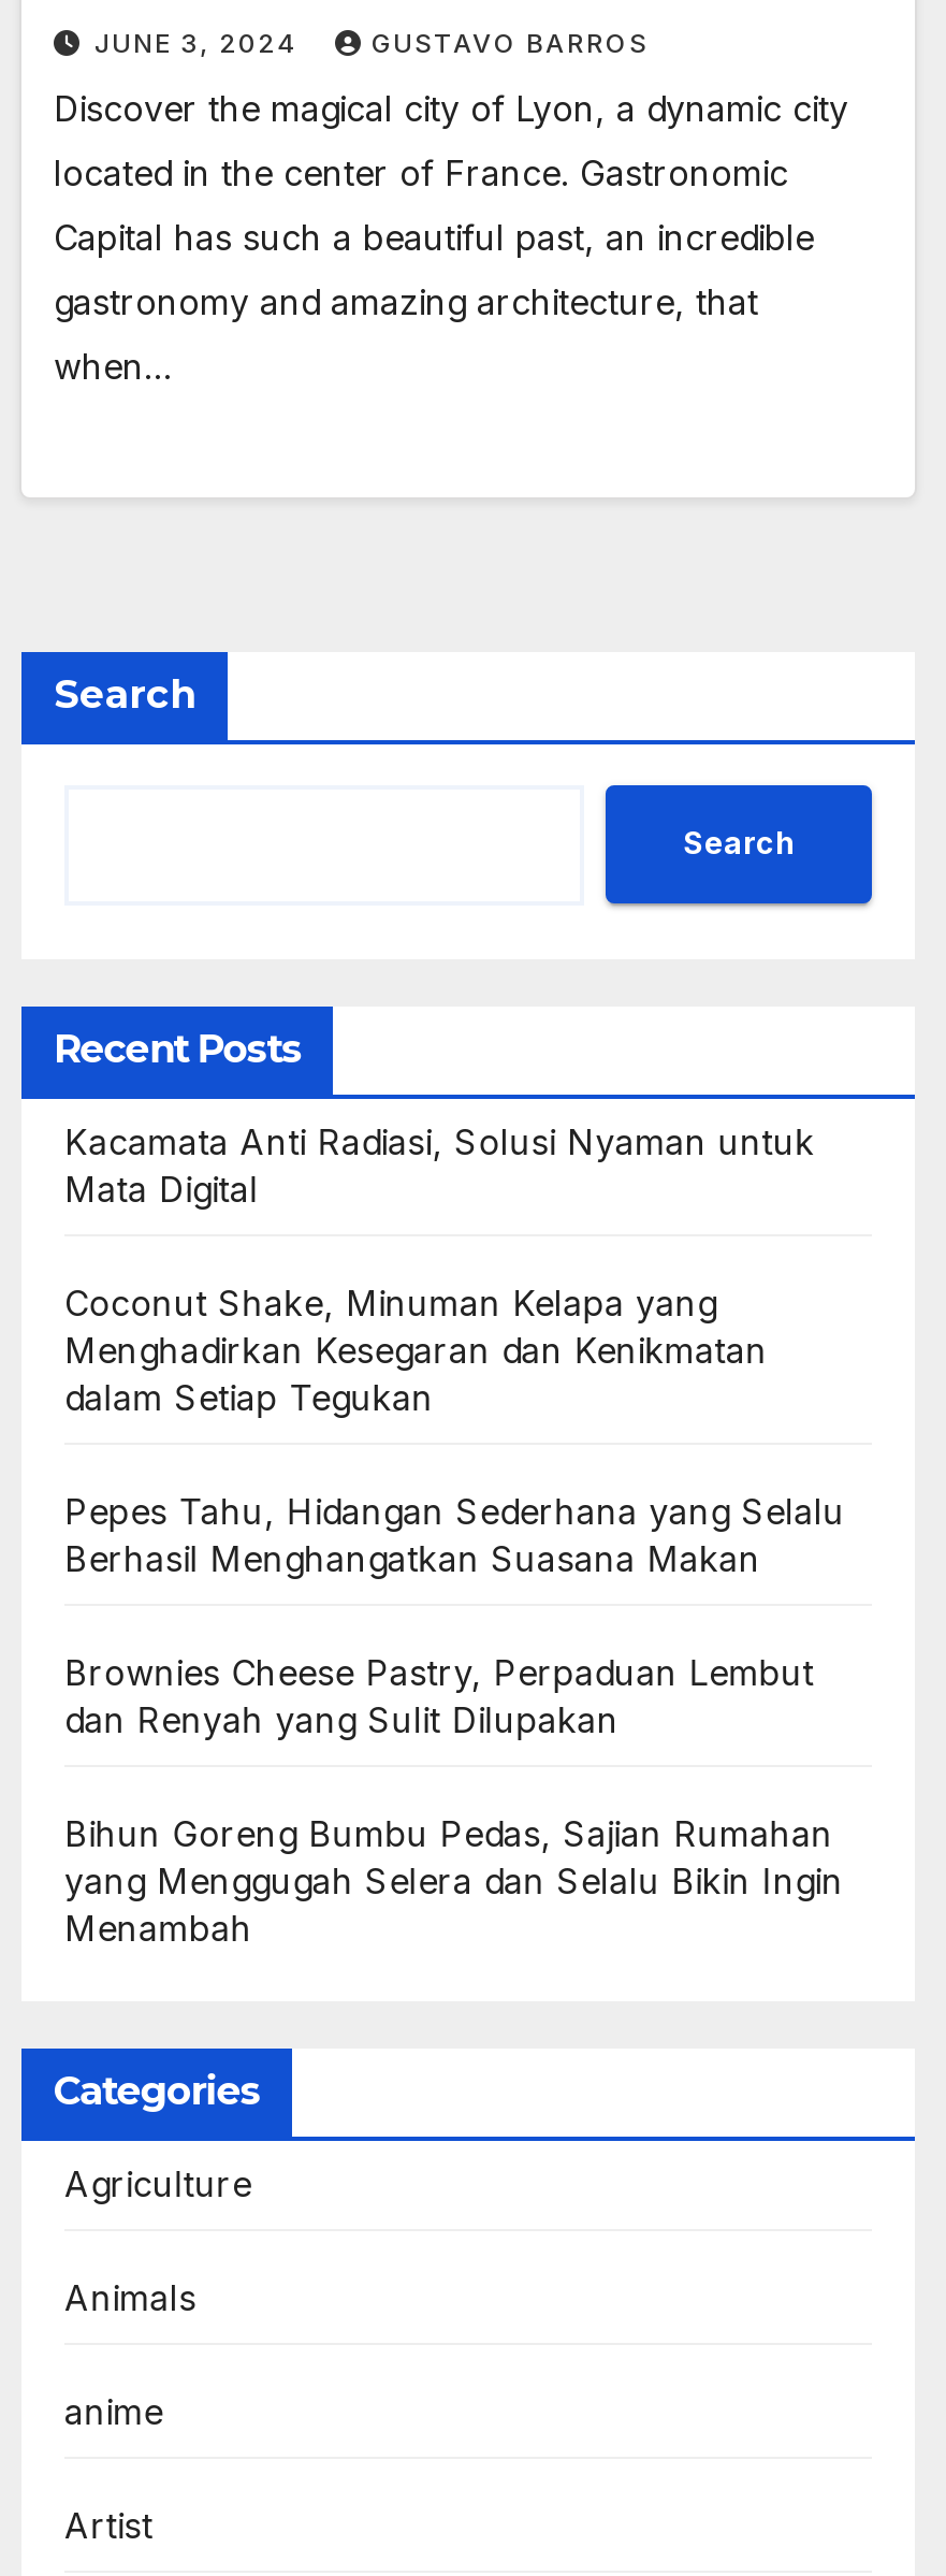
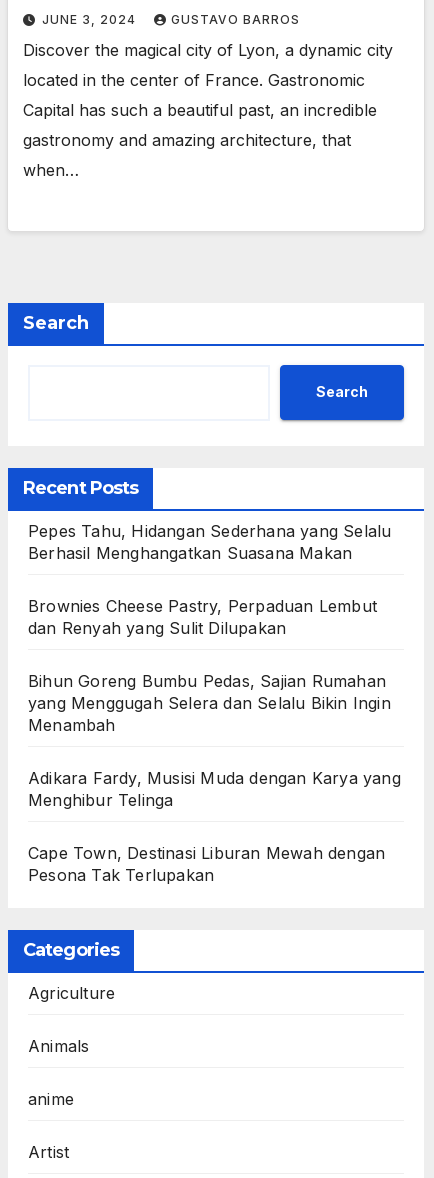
- Kacamata Anti Radiasi, Solusi Nyaman untuk
- Mata Digital
- Coconut Shake, Minuman Kelapa yang
- Menghadirkan Kesegaran dan Kenikmatan
- dalam Setiap Tegukan

moved up: Pepes Tahu, Hidangan Sederhana yang Selalu | Berhasil Menghangatkan Suasana Makan | Brownies Cheese Pastry, Perpaduan Lembut | dan Renyah yang Sulit Dilupakan | Bihun Goreng Bumbu Pedas, Sajian Rumahan | yang Menggugah Selera dan Selalu Bikin Ingin | Menambah

+ Adikara Fardy, Musisi Muda dengan Karya yang
+ Menghibur Telinga
+ Cape Town, Destinasi Liburan Mewah dengan
+ Pesona Tak Terlupakan
